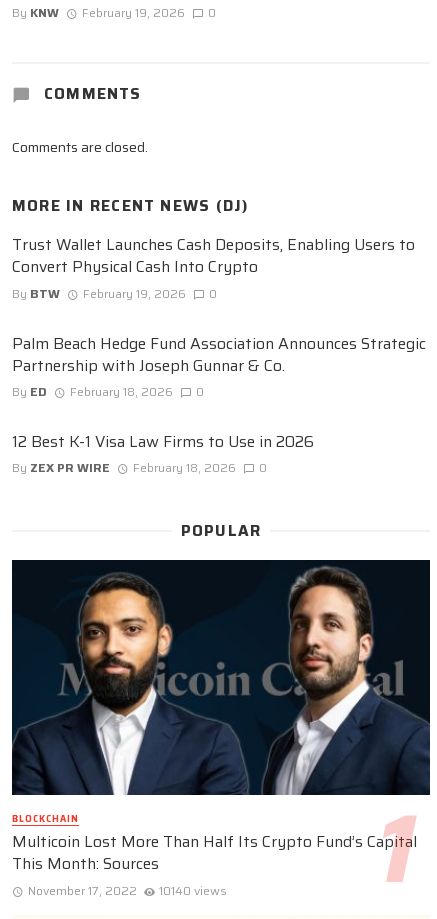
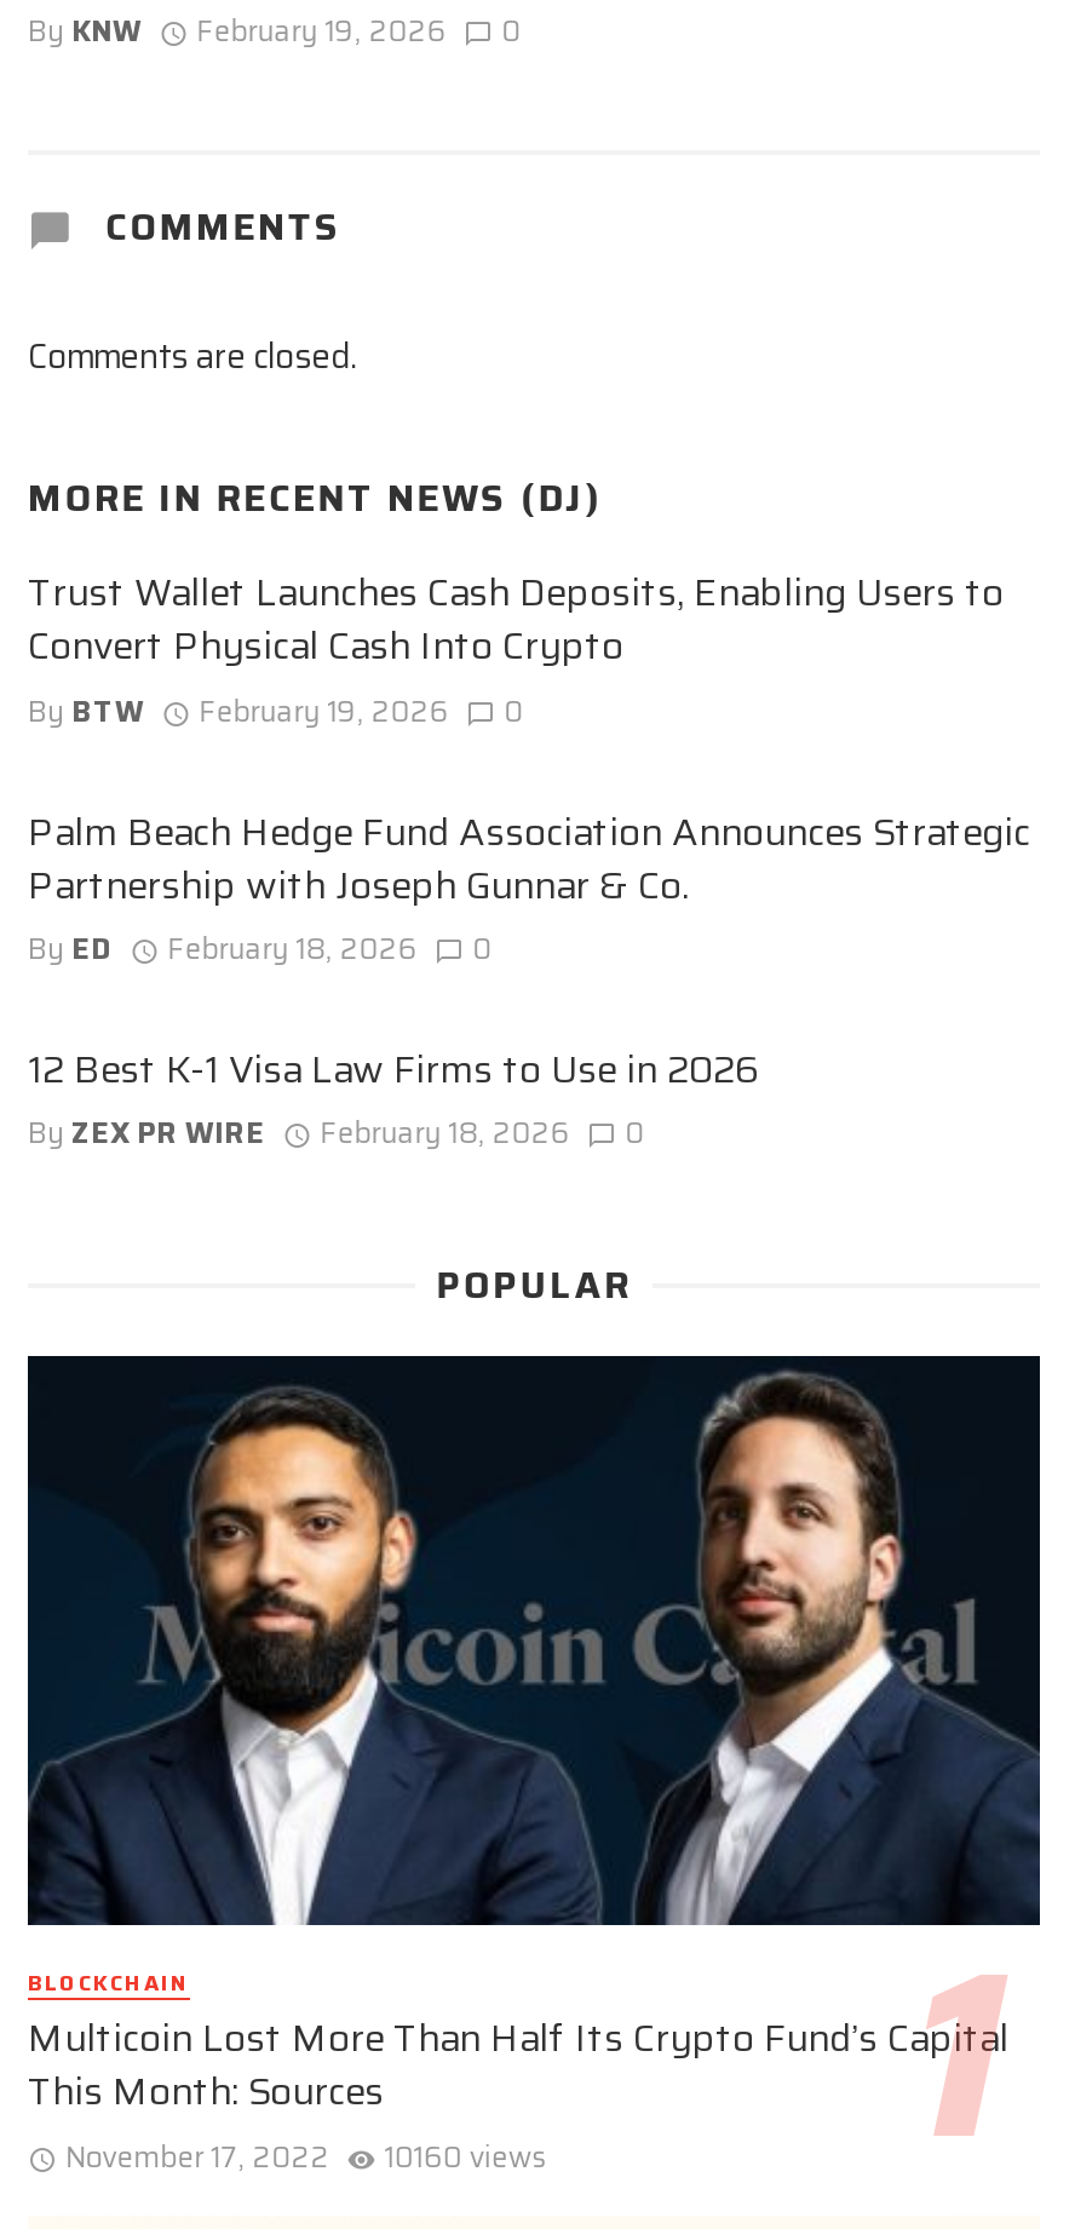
- November 17, 2022 10140 views
+ November 17, 2022 10160 views
